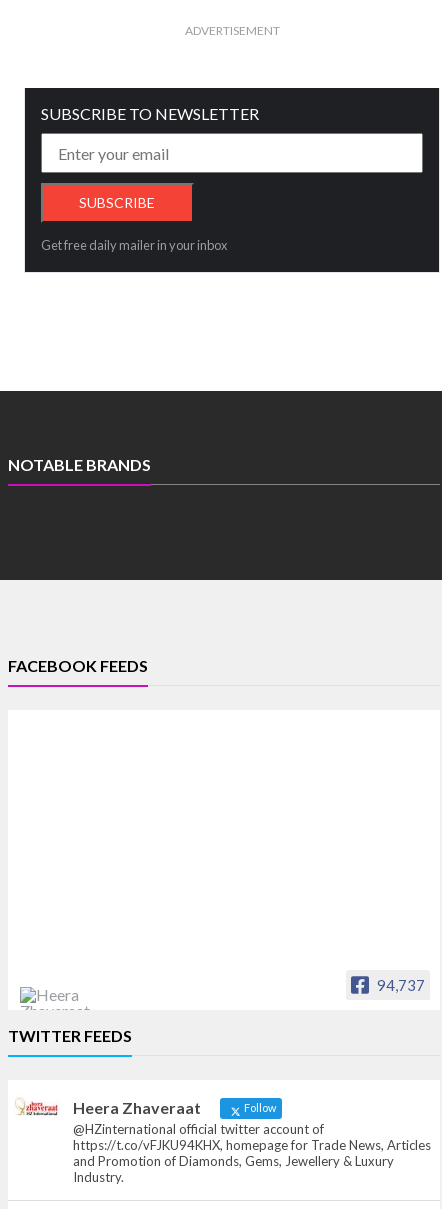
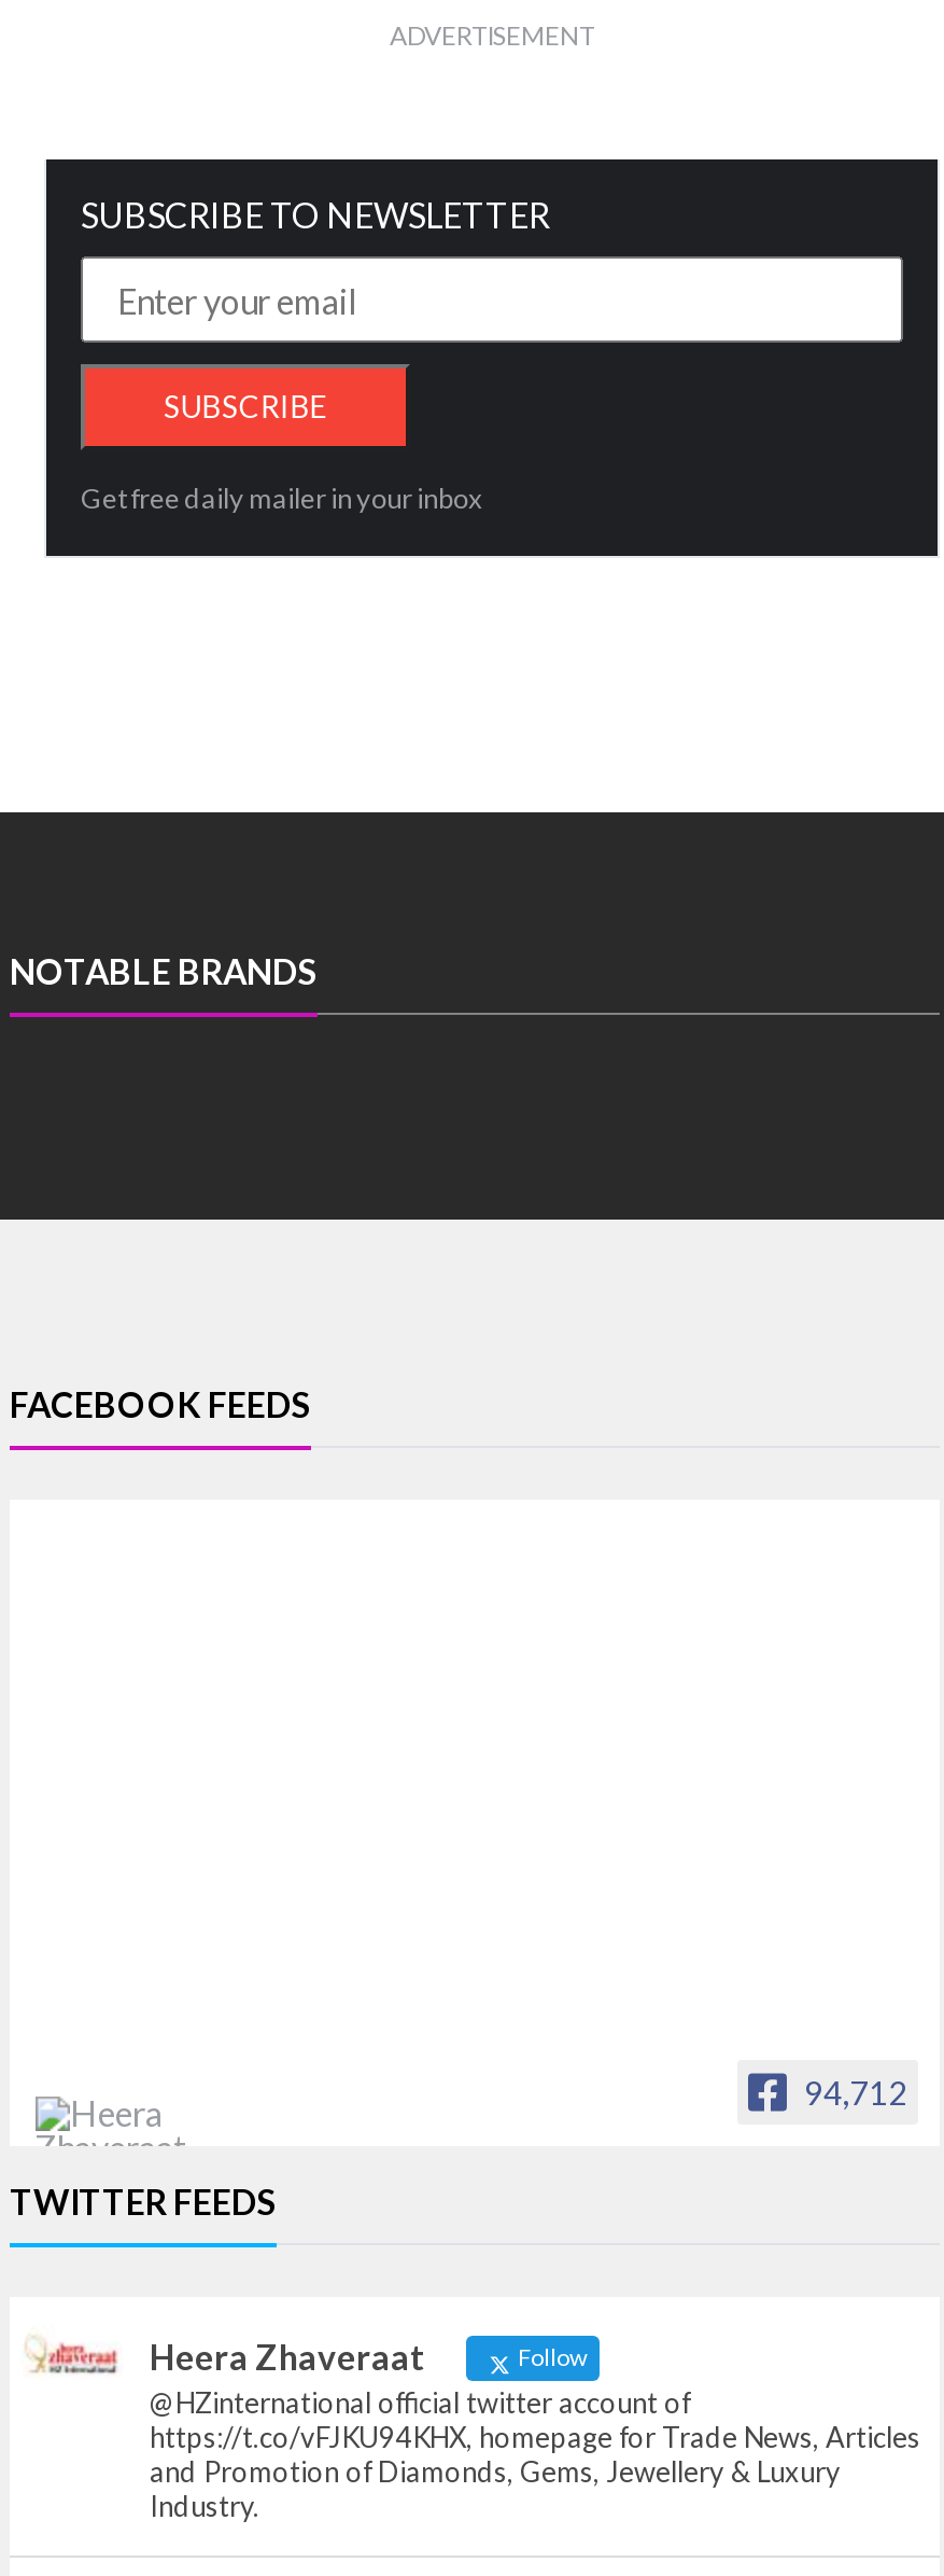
- 94,737
+ 94,712
